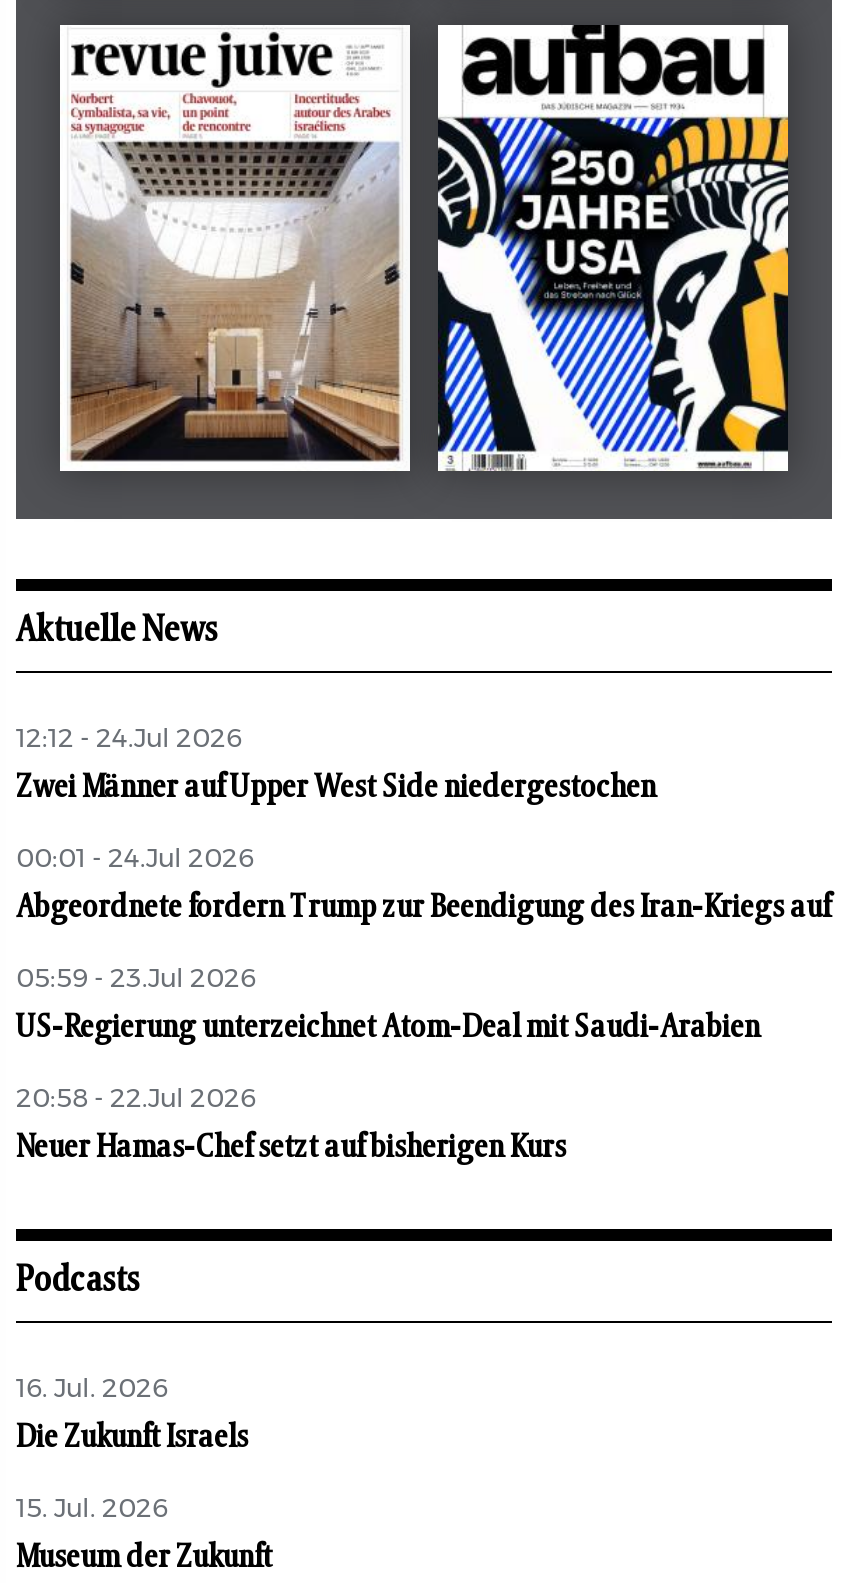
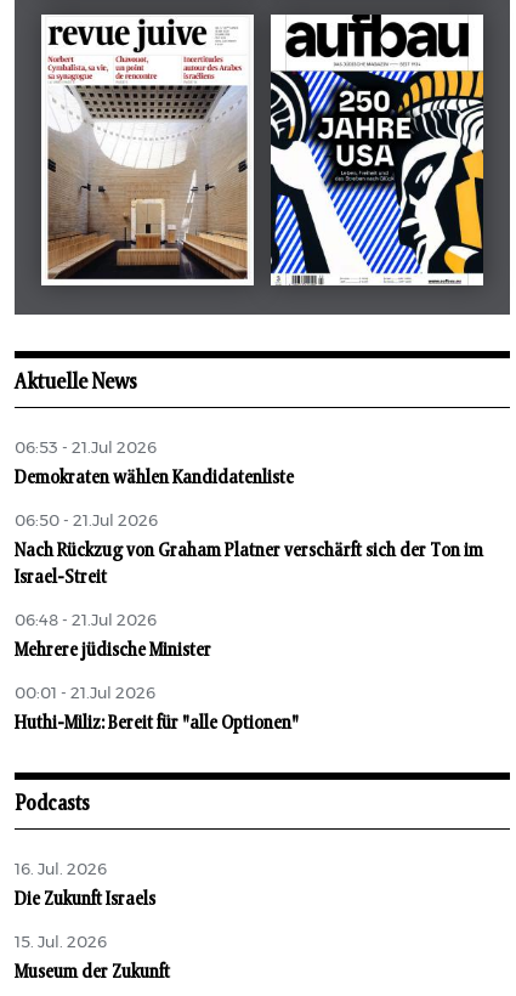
- 12:12 - 24.Jul 2026
+ 06:53 - 21.Jul 2026

- Zwei Männer auf Upper West Side niedergestochen
+ Demokraten wählen Kandidatenliste

- 00:01 - 24.Jul 2026
+ 06:50 - 21.Jul 2026

- Abgeordnete fordern Trump zur Beendigung des Iran-Kriegs auf
+ Nach Rückzug von Graham Platner verschärft sich der Ton im
+ Israel-Streit

- 05:59 - 23.Jul 2026
+ 06:48 - 21.Jul 2026

- US-Regierung unterzeichnet Atom-Deal mit Saudi-Arabien
+ Mehrere jüdische Minister

- 20:58 - 22.Jul 2026
+ 00:01 - 21.Jul 2026

- Neuer Hamas-Chef setzt auf bisherigen Kurs
+ Huthi-Miliz: Bereit für "alle Optionen"
